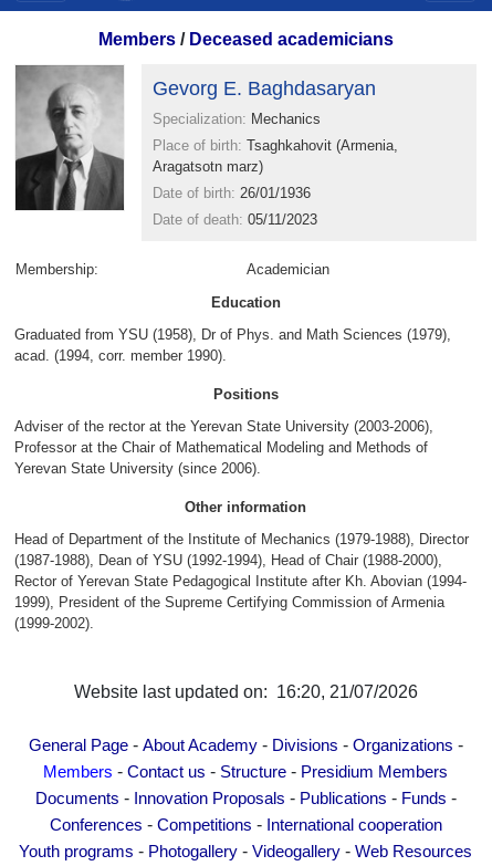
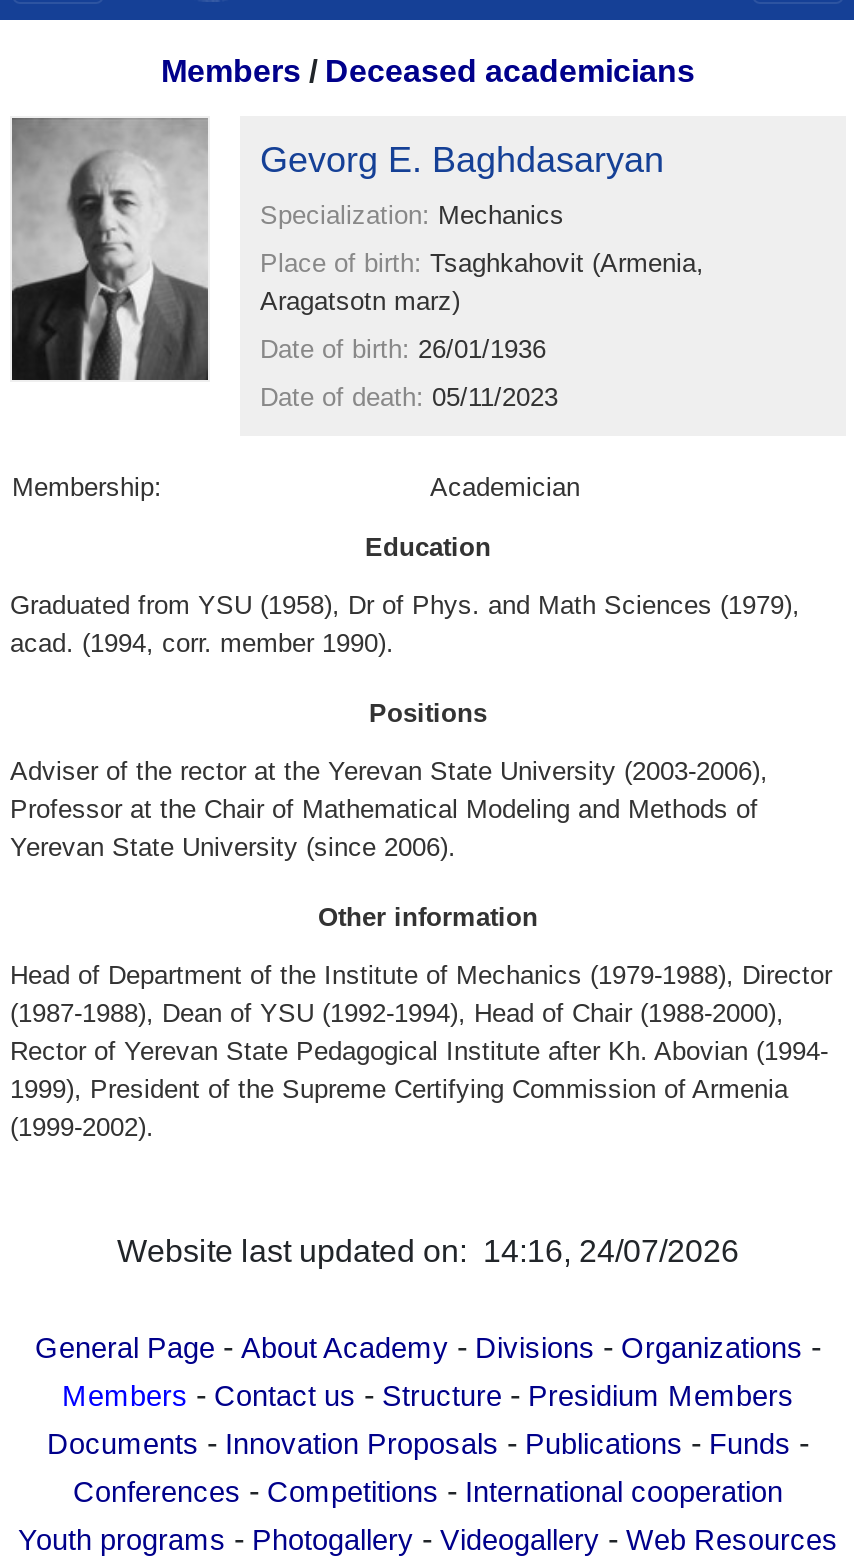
- Website last updated on: 16:20, 21/07/2026
+ Website last updated on: 14:16, 24/07/2026
